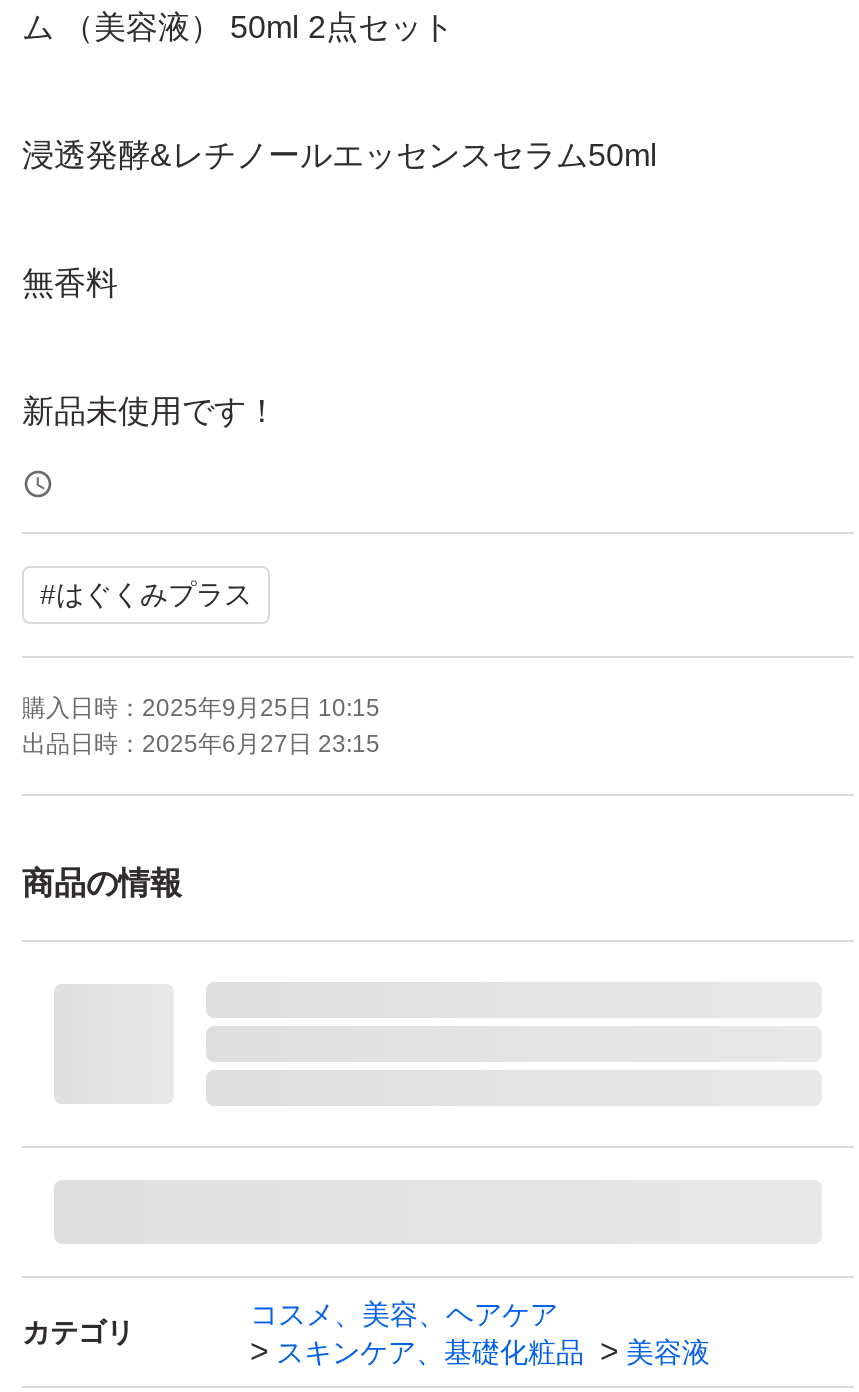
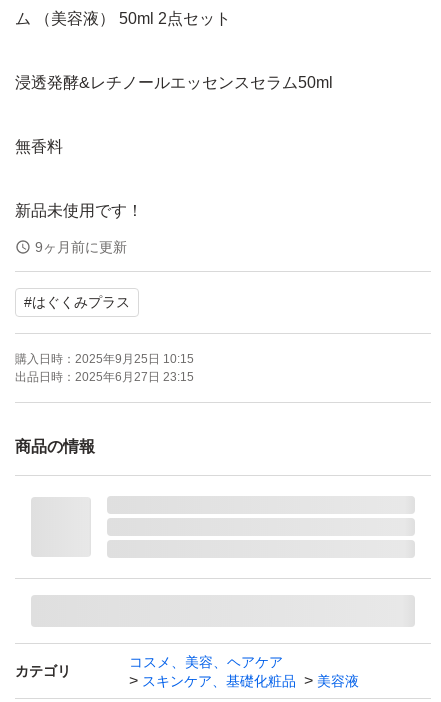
+ 9ヶ月前に更新
